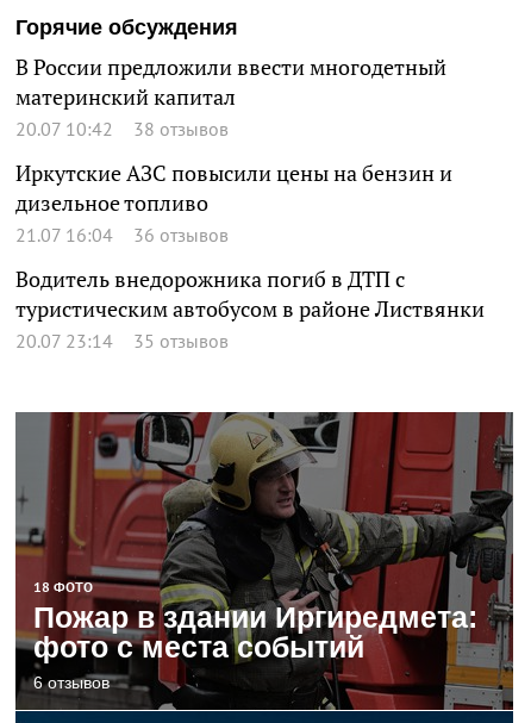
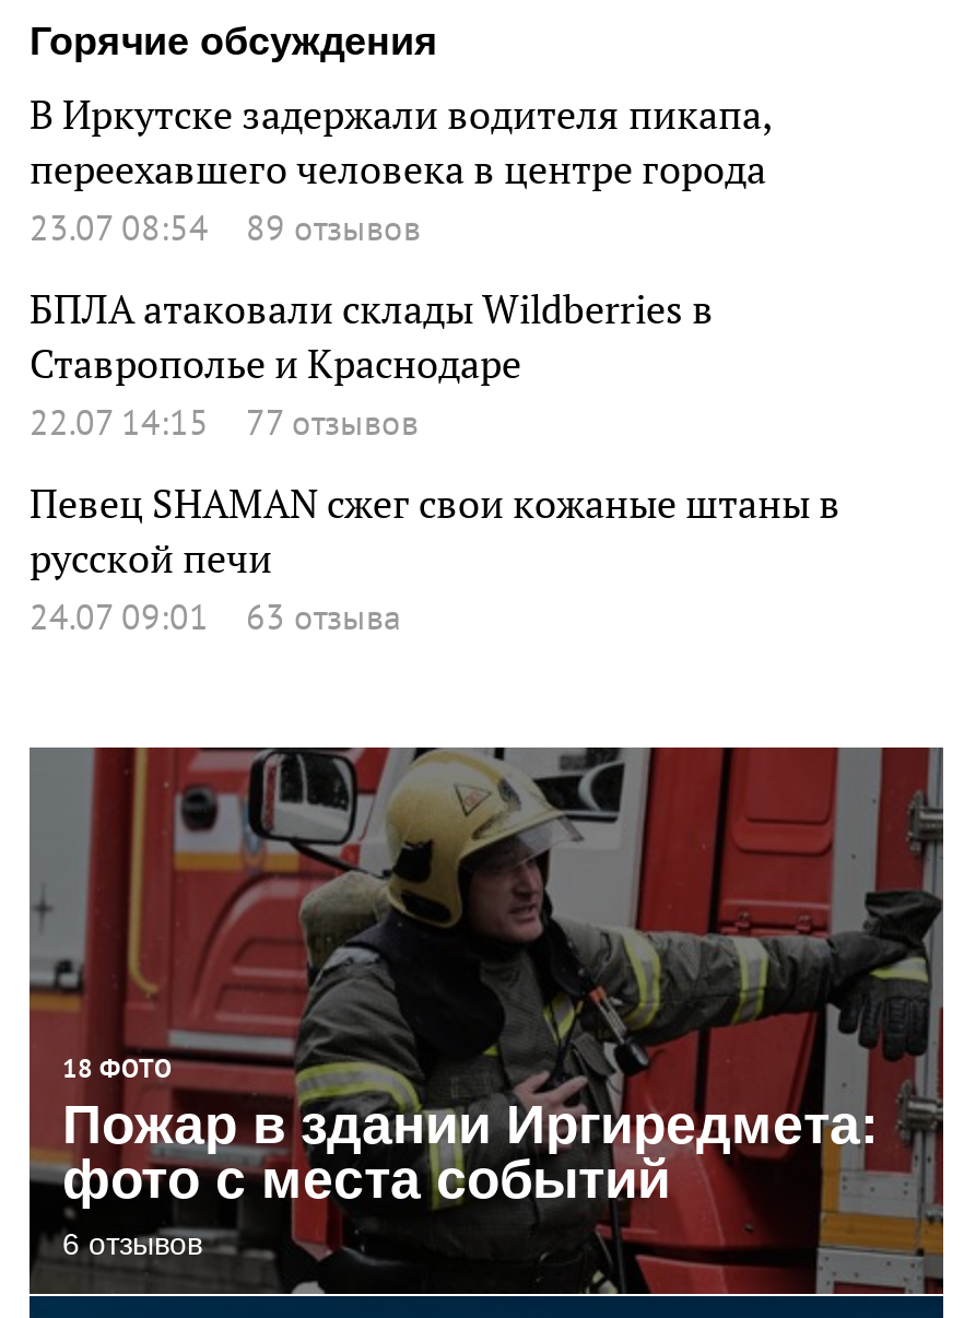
- В России предложили ввести многодетный
- материнский капитал
- 20.07 10:42
- 38 отзывов
+ В Иркутске задержали водителя пикапа,
+ переехавшего человека в центре города
+ 23.07 08:54
+ 89 отзывов

- Иркутские АЗС повысили цены на бензин и
- дизельное топливо
- 21.07 16:04
- 36 отзывов
+ БПЛА атаковали склады Wildberries в
+ Ставрополье и Краснодаре
+ 22.07 14:15
+ 77 отзывов

- Водитель внедорожника погиб в ДТП с
- туристическим автобусом в районе Листвянки
- 20.07 23:14
- 35 отзывов
+ Певец SHAMAN сжег свои кожаные штаны в
+ русской печи
+ 24.07 09:01
+ 63 отзыва
